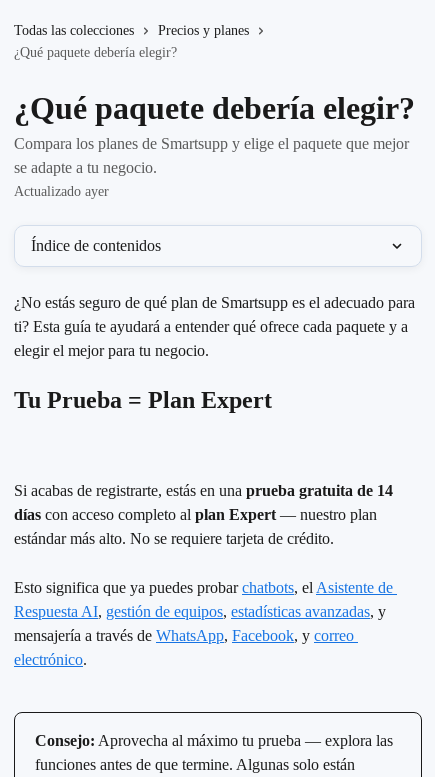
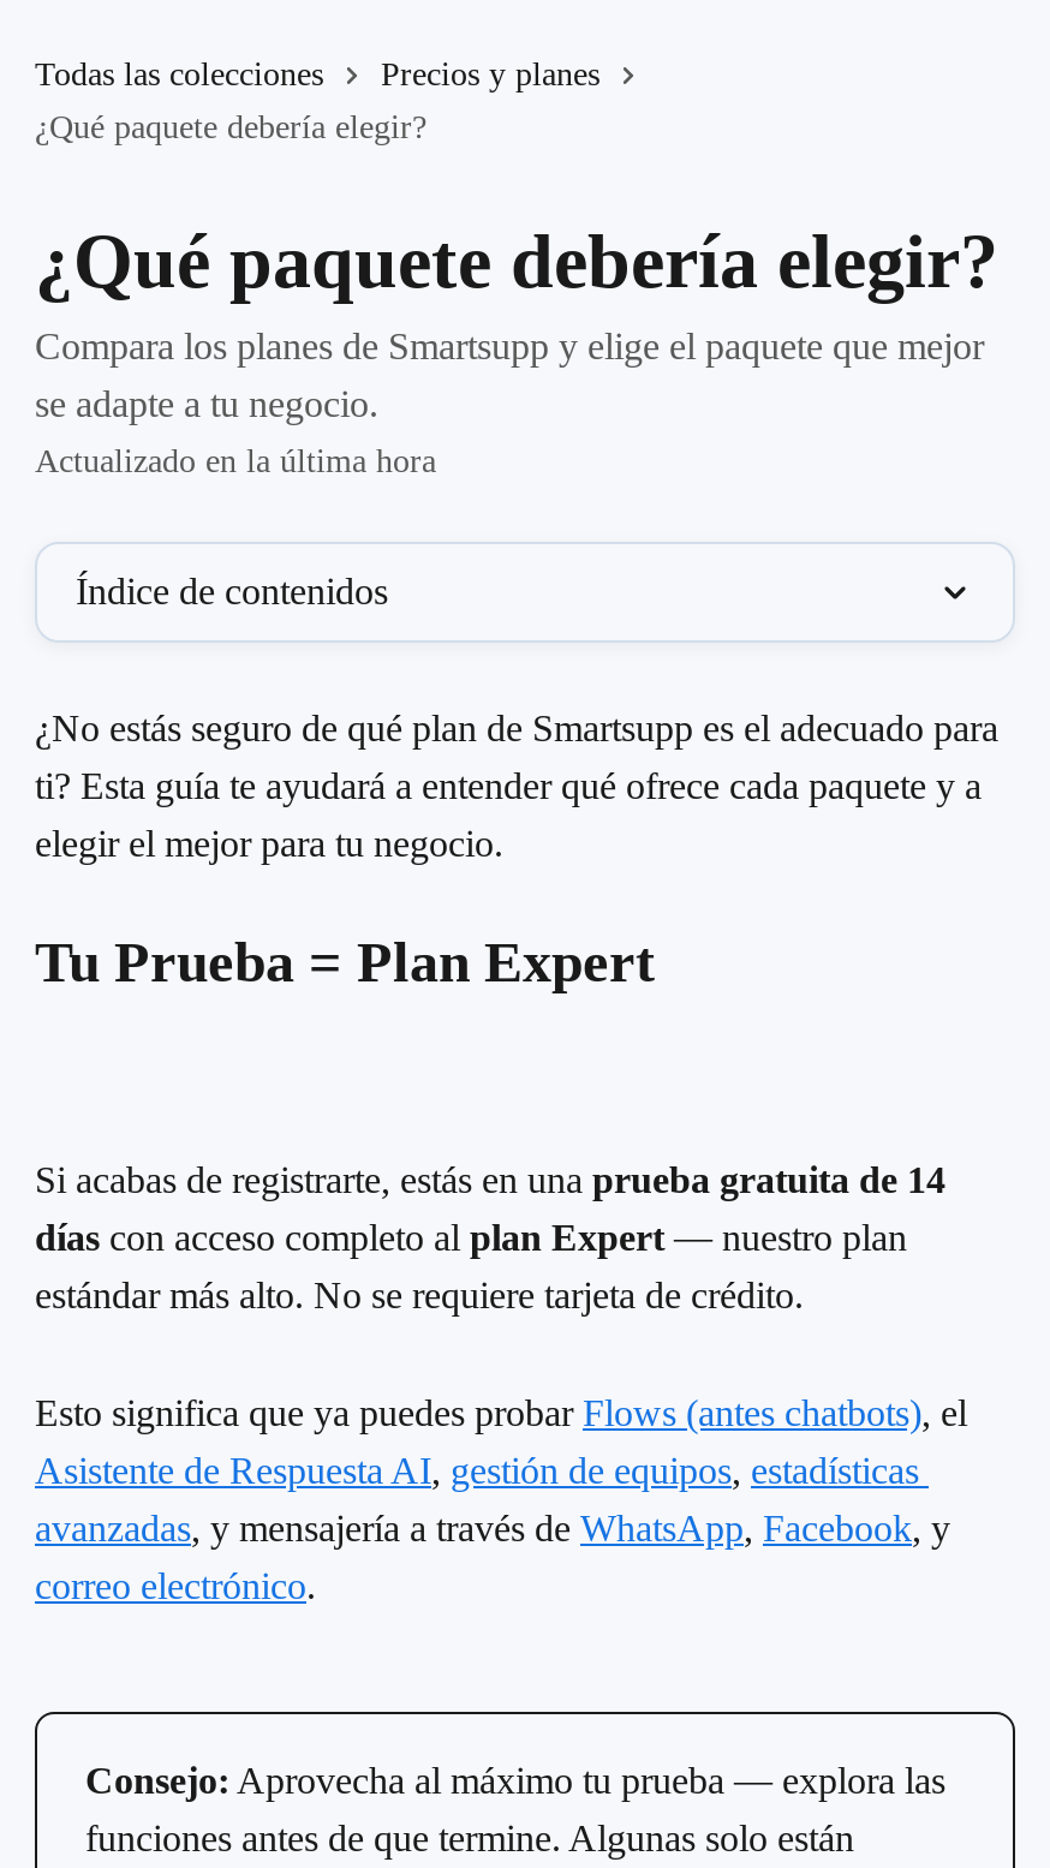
- Actualizado ayer
+ Actualizado en la última hora

- Esto significa que ya puedes probar chatbots, el Asistente de
- Respuesta AI, gestión de equipos, estadísticas avanzadas, y
- mensajería a través de WhatsApp, Facebook, y correo
- electrónico.
+ Esto significa que ya puedes probar Flows (antes chatbots), el
+ Asistente de Respuesta AI, gestión de equipos, estadísticas
+ avanzadas, y mensajería a través de WhatsApp, Facebook, y
+ correo electrónico.
